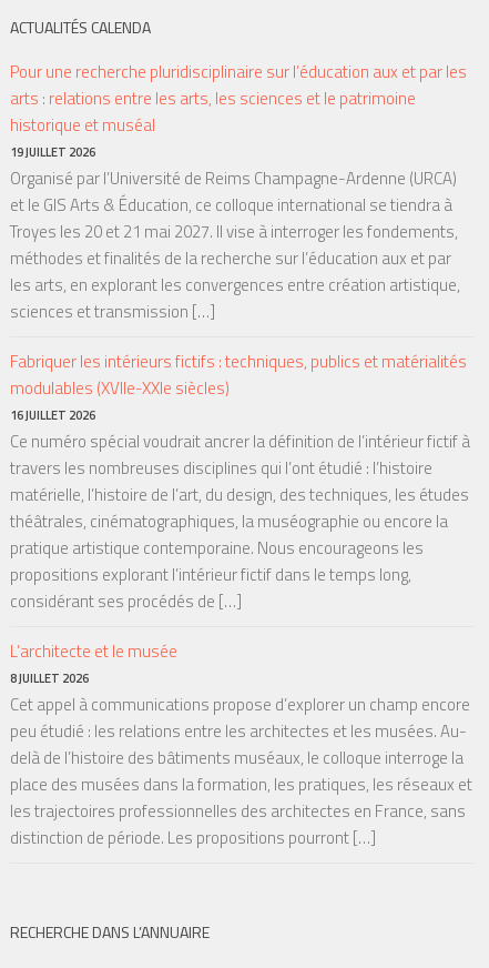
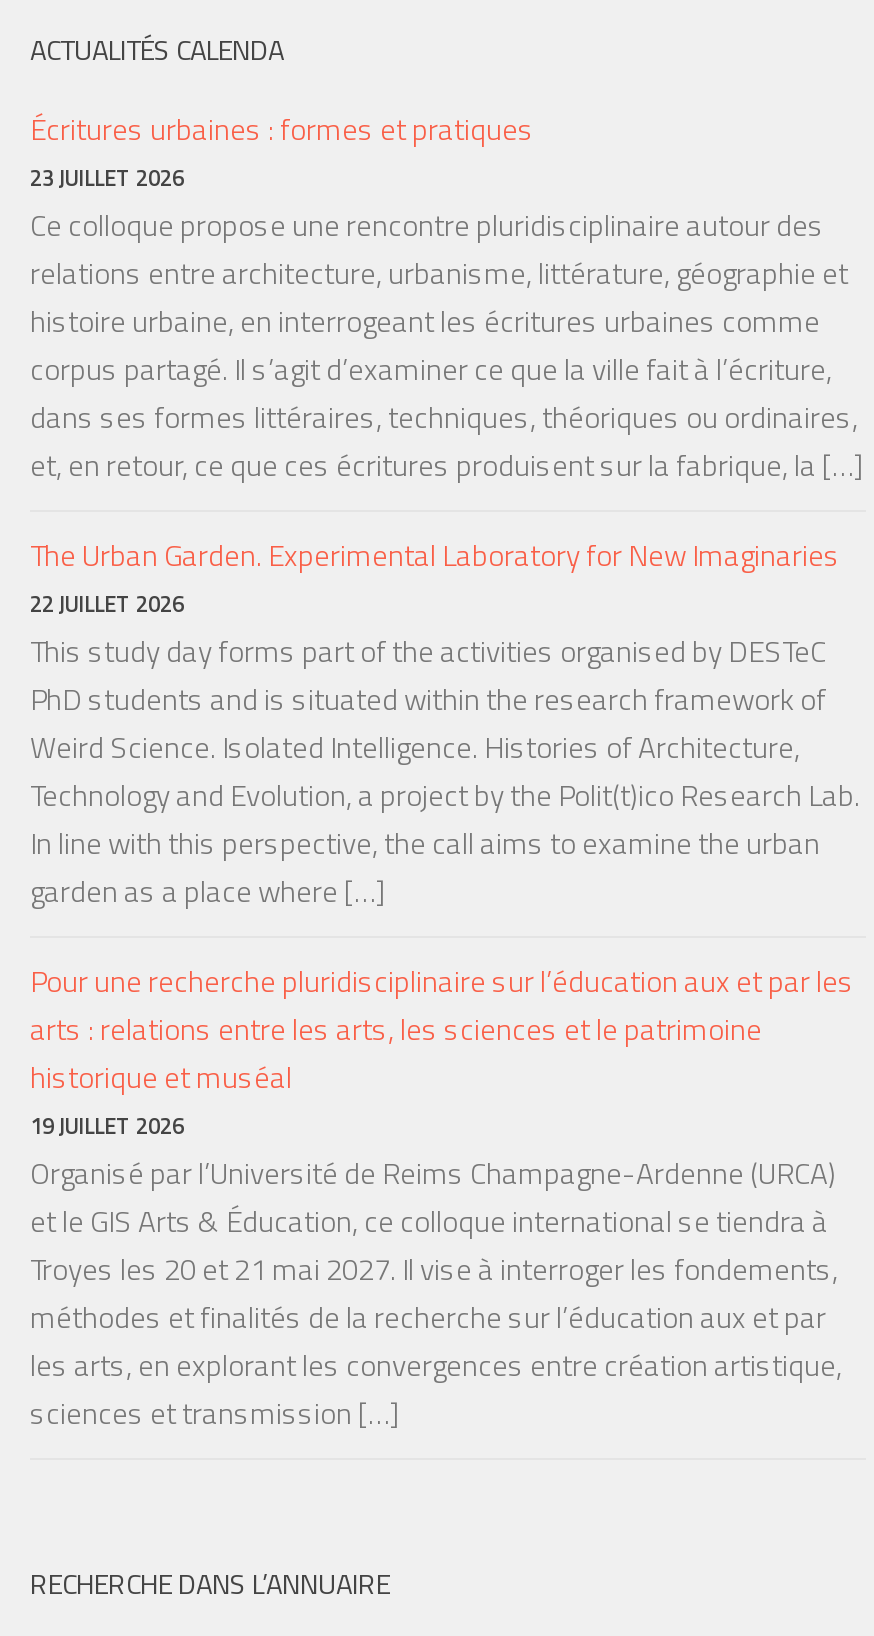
+ Écritures urbaines : formes et pratiques
+ 23 JUILLET 2026
+ Ce colloque propose une rencontre pluridisciplinaire autour des
+ relations entre architecture, urbanisme, littérature, géographie et
+ histoire urbaine, en interrogeant les écritures urbaines comme
+ corpus partagé. Il s’agit d’examiner ce que la ville fait à l’écriture,
+ dans ses formes littéraires, techniques, théoriques ou ordinaires,
+ et, en retour, ce que ces écritures produisent sur la fabrique, la […]
+ The Urban Garden. Experimental Laboratory for New Imaginaries
+ 22 JUILLET 2026
+ This study day forms part of the activities organised by DESTeC
+ PhD students and is situated within the research framework of
+ Weird Science. Isolated Intelligence. Histories of Architecture,
+ Technology and Evolution, a project by the Polit(t)ico Research Lab.
+ In line with this perspective, the call aims to examine the urban
+ garden as a place where […]

moved down: Pour une recherche pluridisciplinaire sur l’éducation aux et par les | arts : relations entre les arts, les sciences et le patrimoine | historique et muséal | ... | les arts, en explorant les convergences entre création artistique, | sciences et transmission […]

- Fabriquer les intérieurs fictifs : techniques, publics et matérialités
- modulables (XVIIe-XXIe siècles)
- 16 JUILLET 2026
- Ce numéro spécial voudrait ancrer la définition de l’intérieur fictif à
- travers les nombreuses disciplines qui l’ont étudié : l’histoire
- matérielle, l’histoire de l’art, du design, des techniques, les études
- théâtrales, cinématographiques, la muséographie ou encore la
- pratique artistique contemporaine. Nous encourageons les
- propositions explorant l’intérieur fictif dans le temps long,
- considérant ses procédés de […]
- L’architecte et le musée
- 8 JUILLET 2026
- Cet appel à communications propose d’explorer un champ encore
- peu étudié : les relations entre les architectes et les musées. Au-
- delà de l’histoire des bâtiments muséaux, le colloque interroge la
- place des musées dans la formation, les pratiques, les réseaux et
- les trajectoires professionnelles des architectes en France, sans
- distinction de période. Les propositions pourront […]
